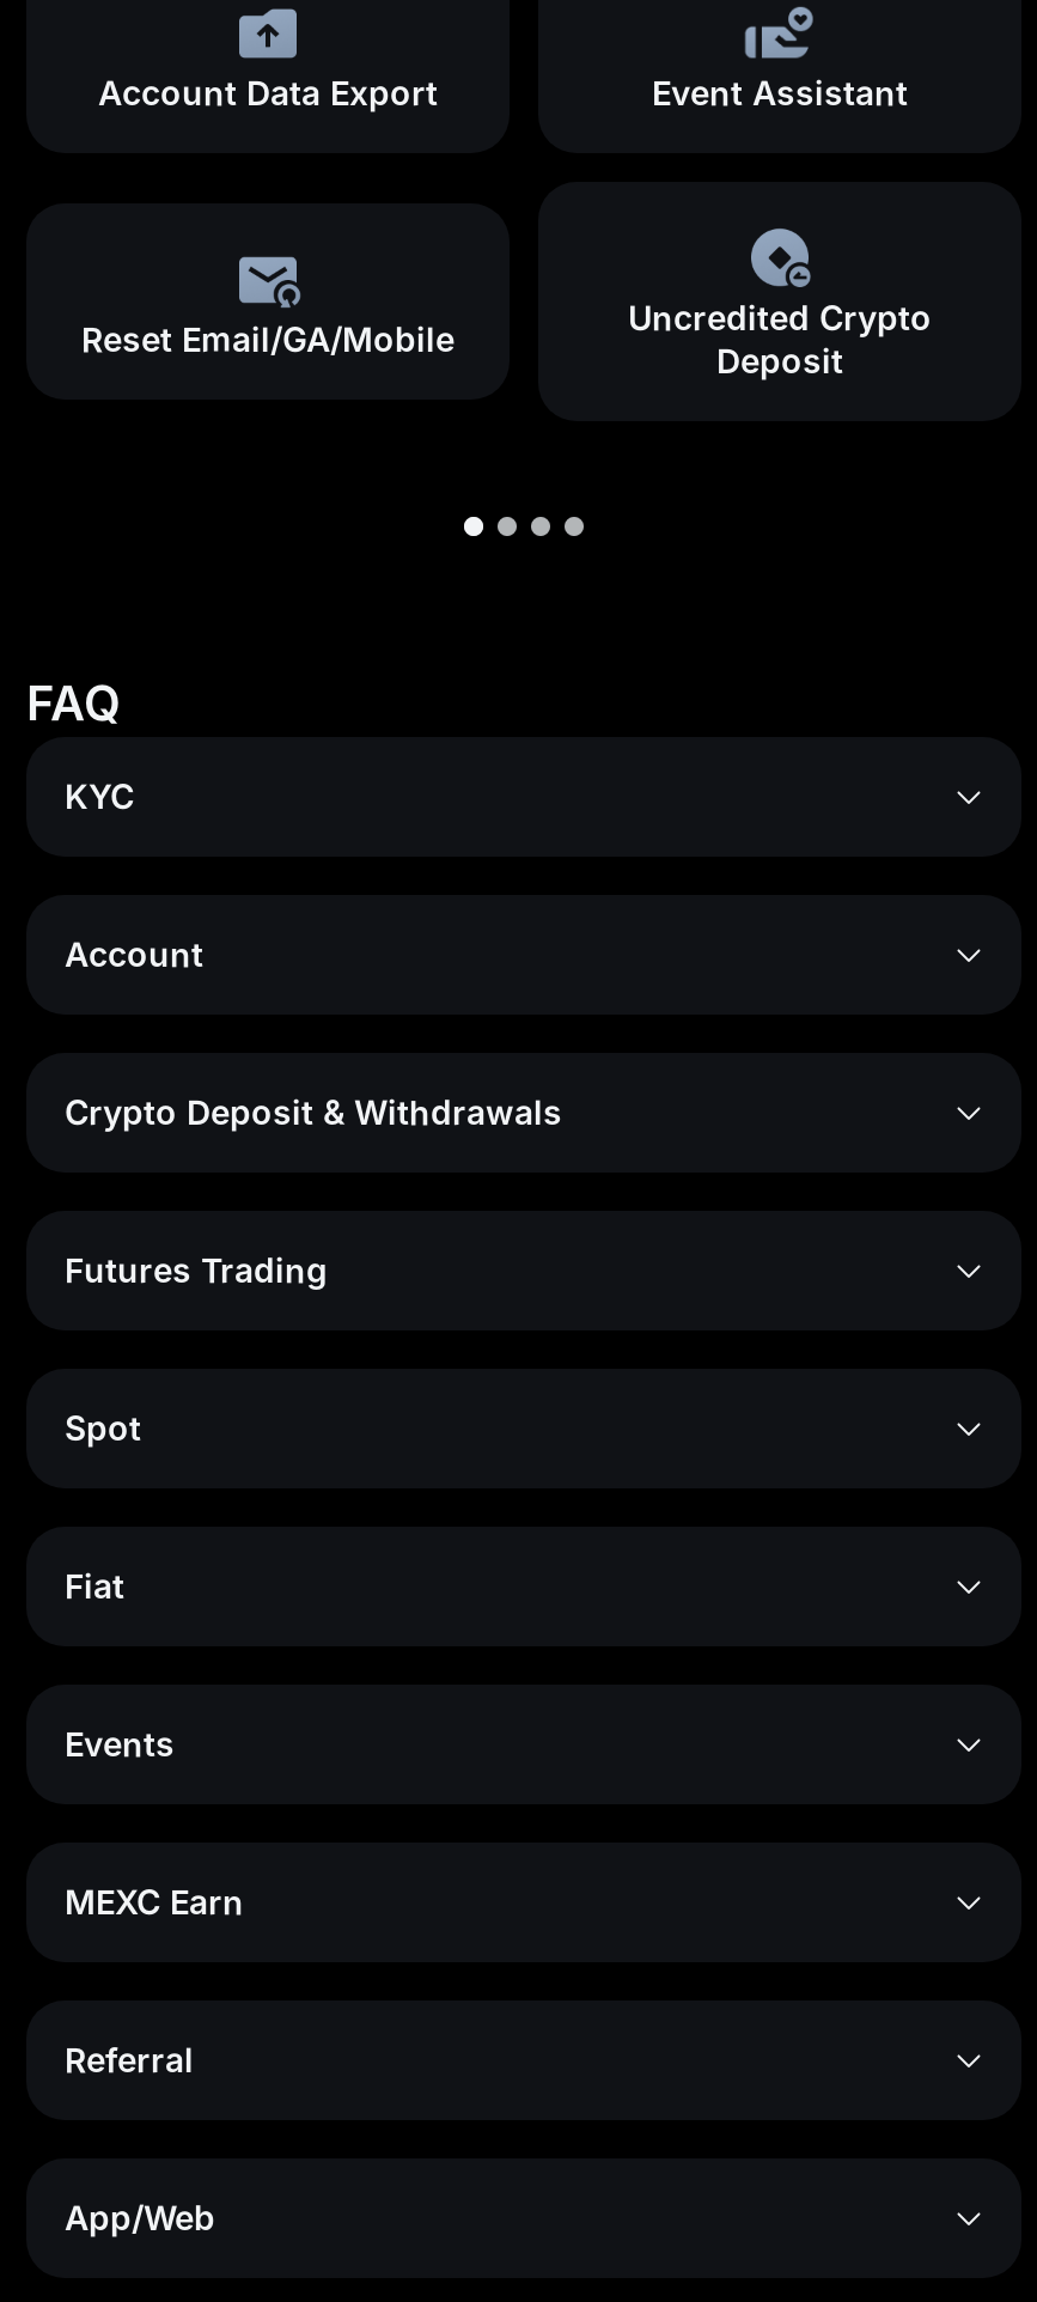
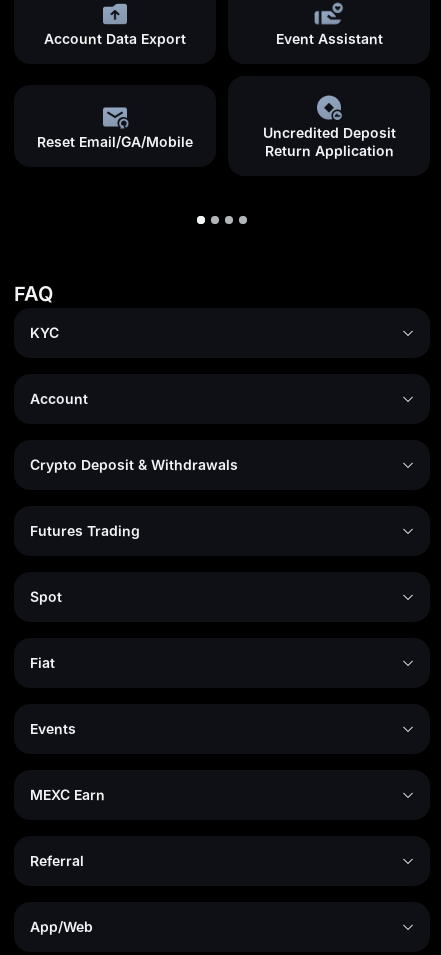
- Uncredited Crypto
- Deposit
+ Uncredited Deposit
+ Return Application
